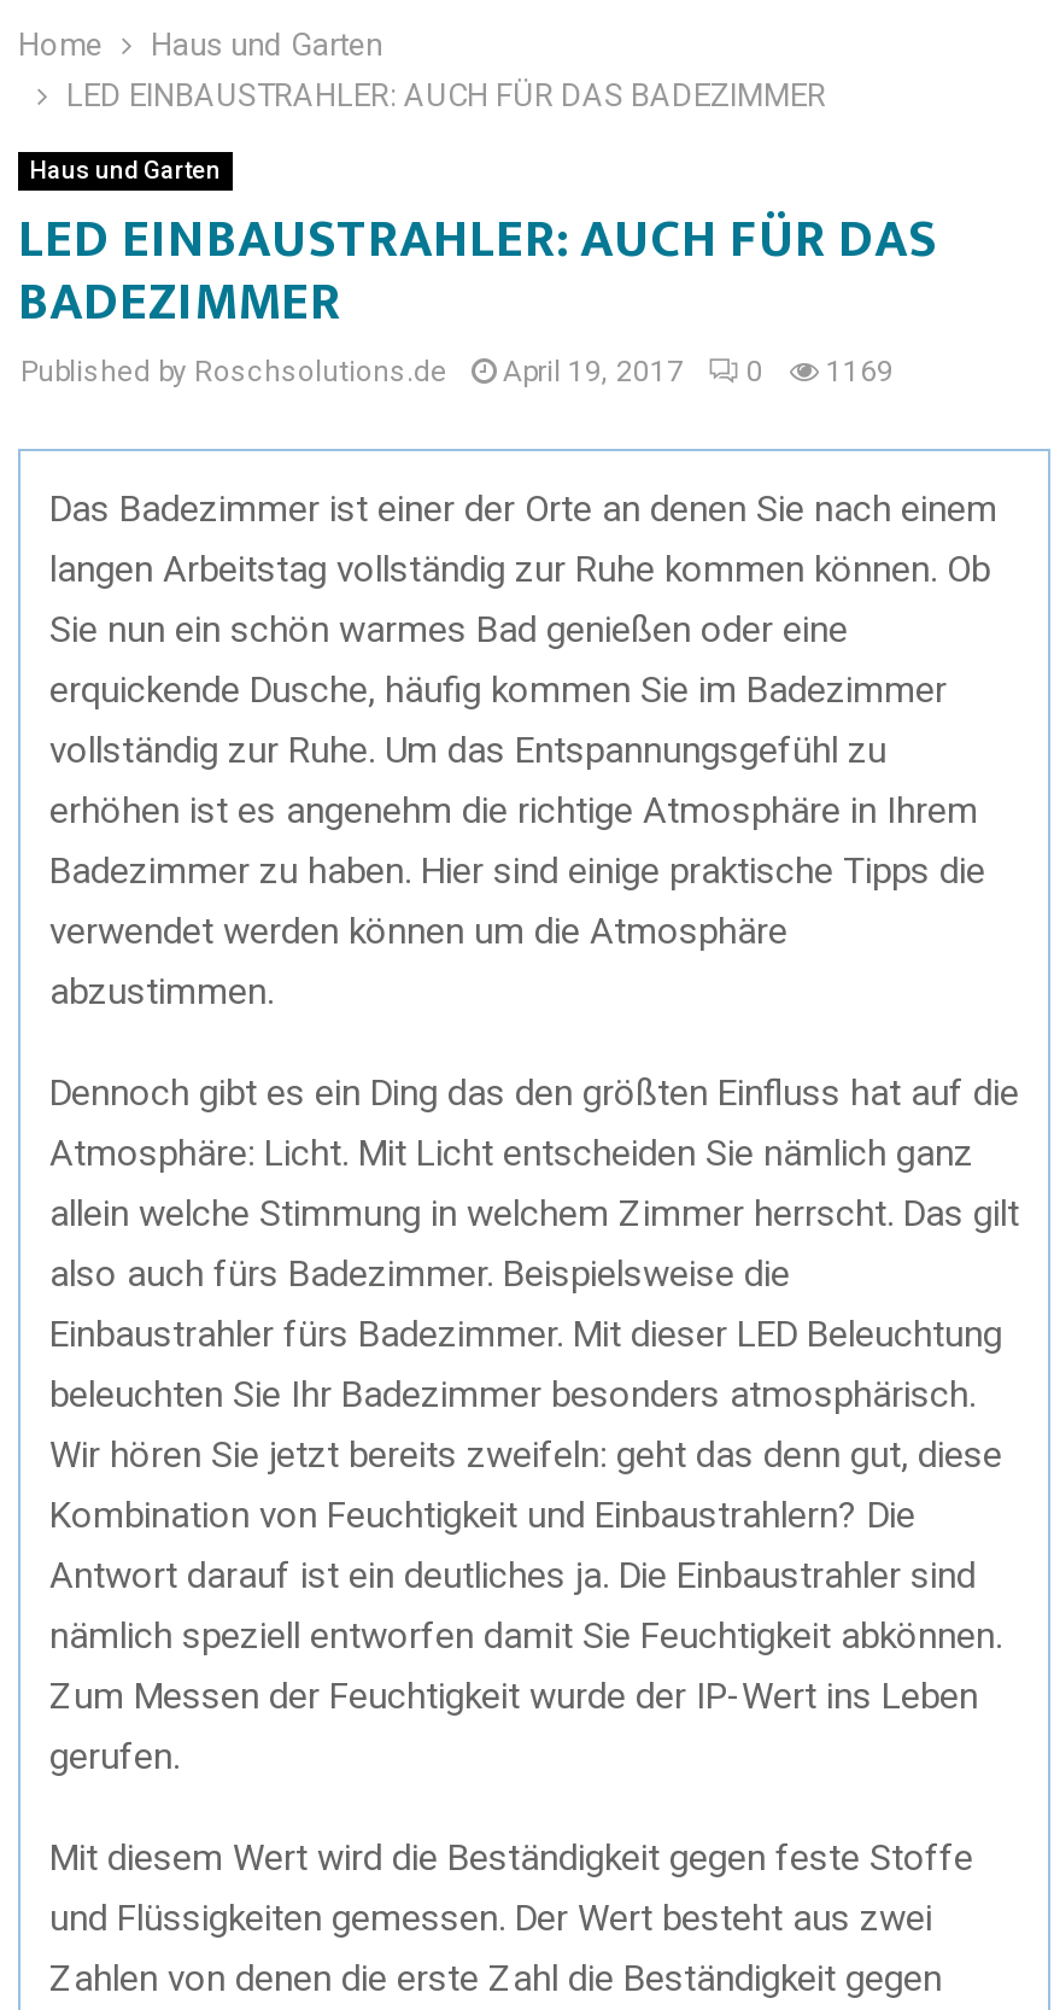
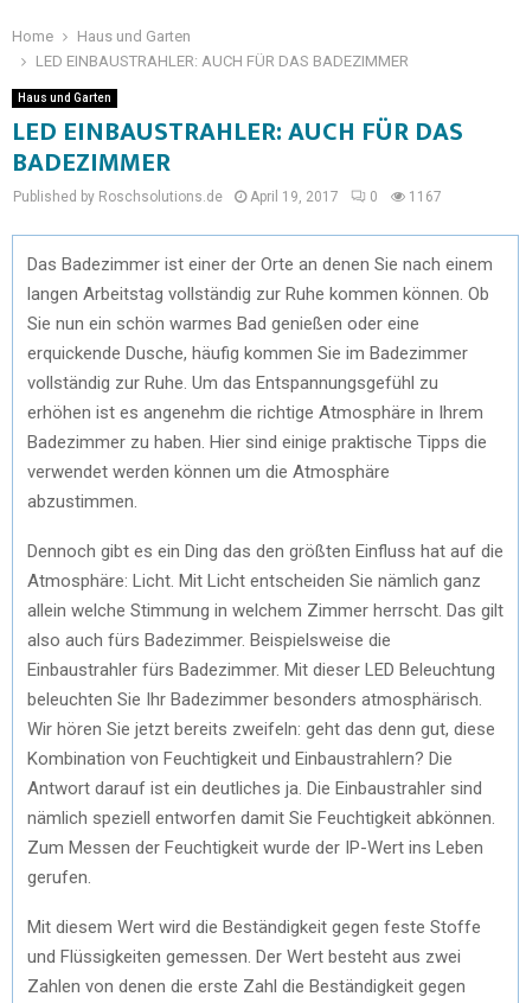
- Published by Roschsolutions.de April 19, 2017 0 1169
+ Published by Roschsolutions.de April 19, 2017 0 1167
